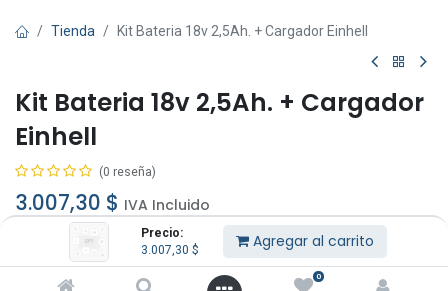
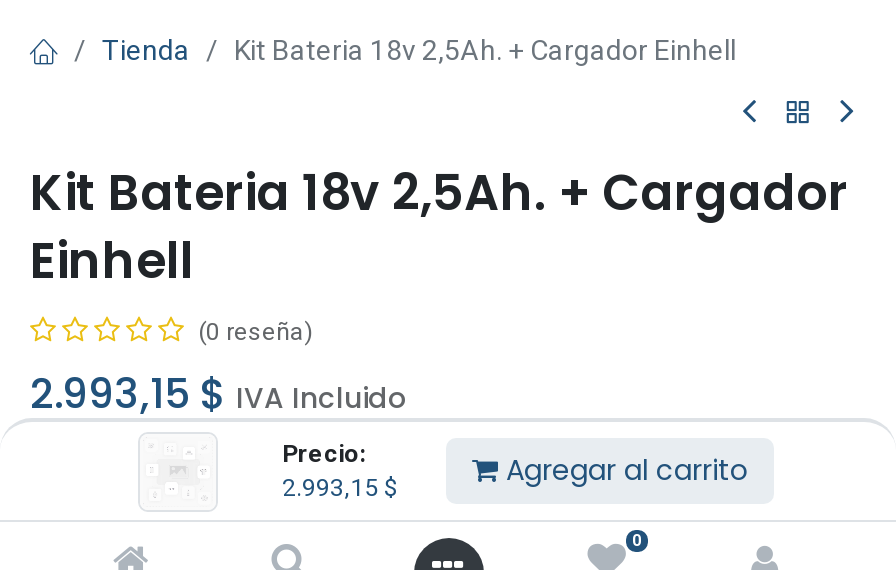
- 3.007,30 $ IVA Incluido
+ 2.993,15 $ IVA Incluido

- 3.007,30 $
+ 2.993,15 $
